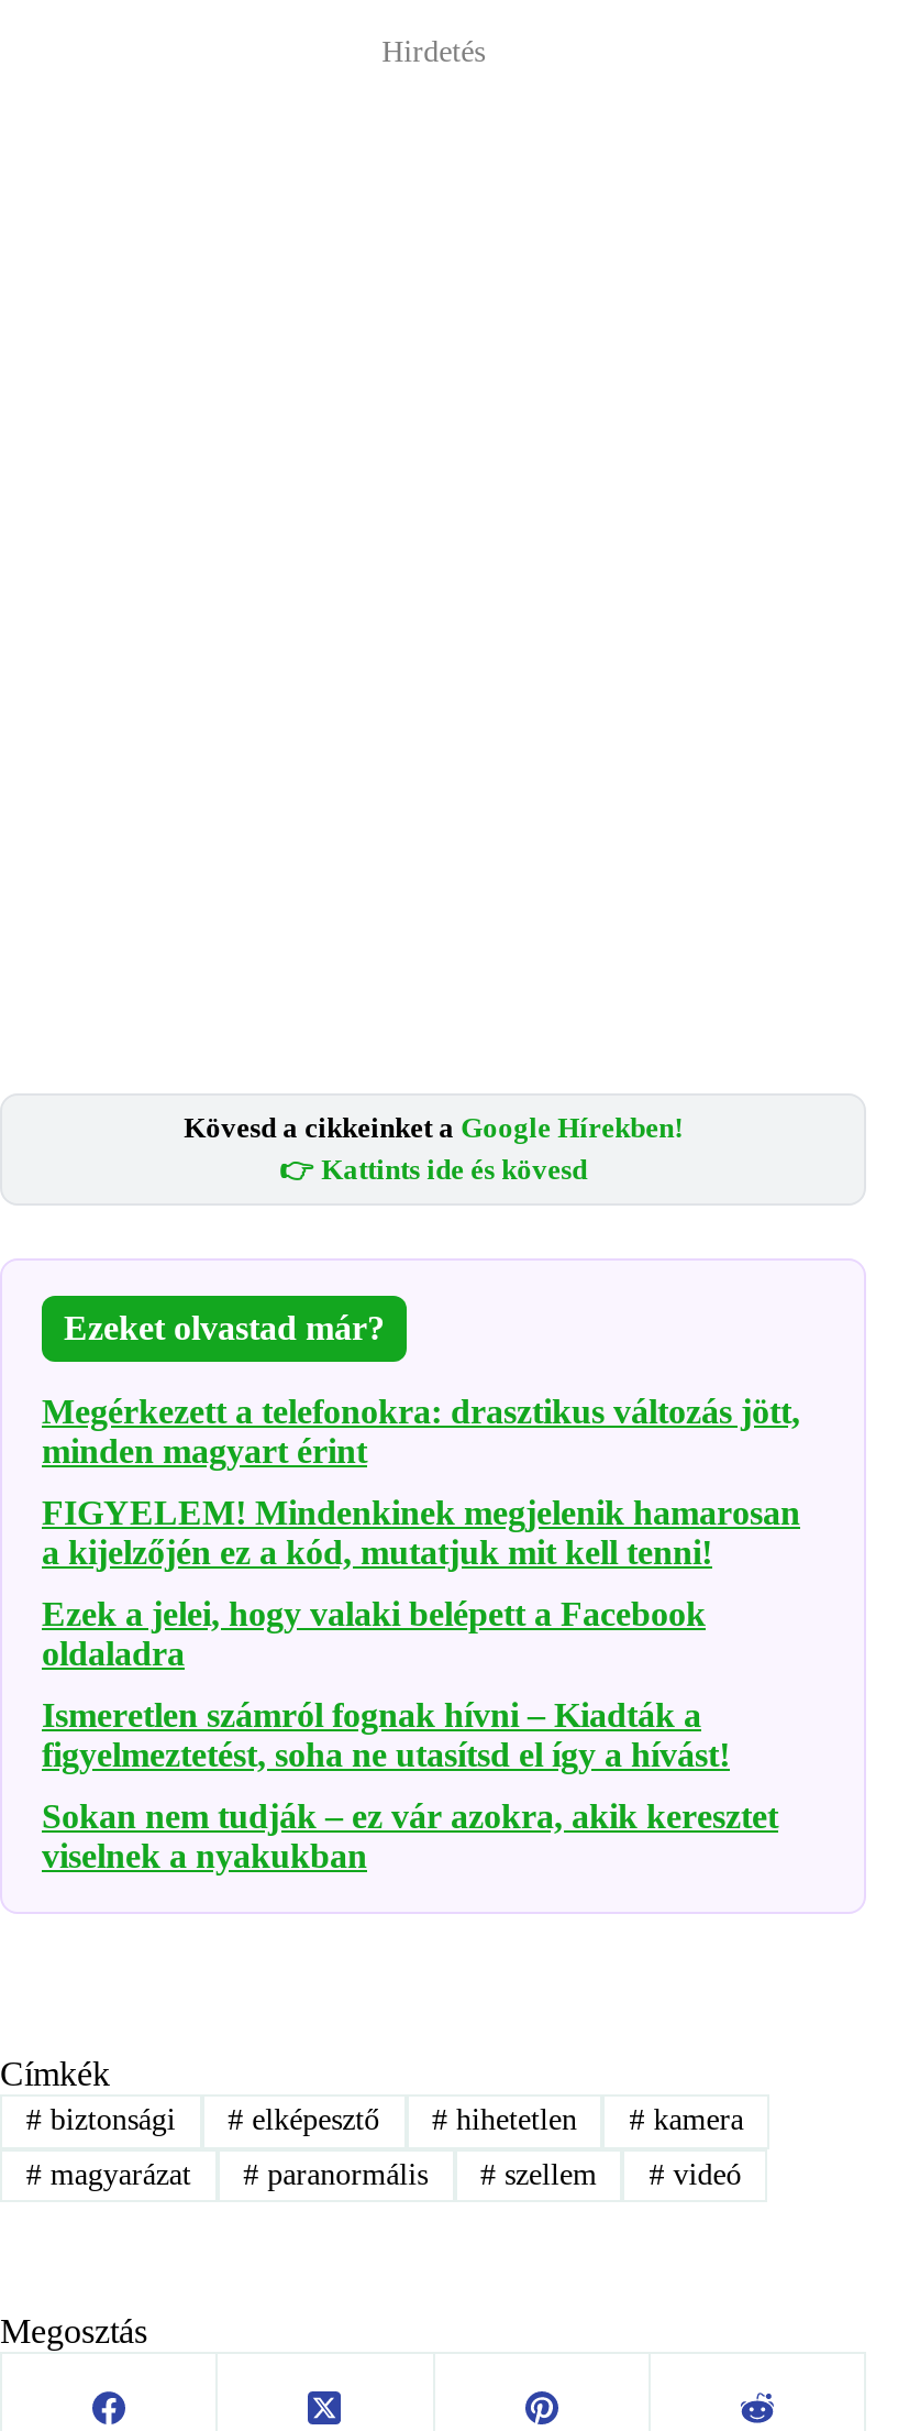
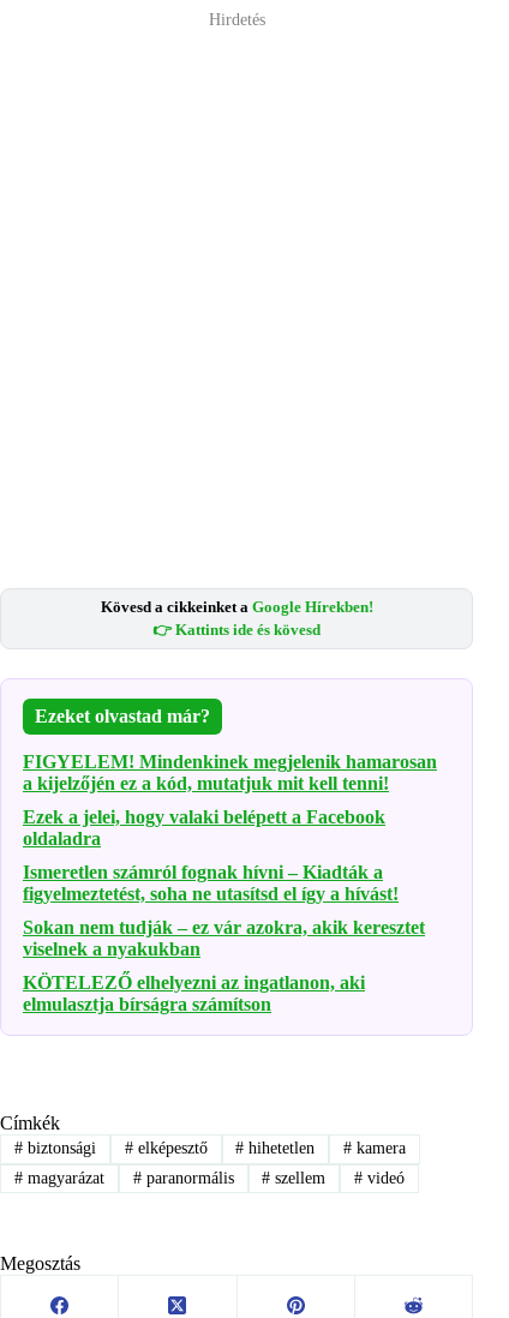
- Megérkezett a telefonokra: drasztikus változás jött,
- minden magyart érint

moved up: FIGYELEM! Mindenkinek megjelenik hamarosan | a kijelzőjén ez a kód, mutatjuk mit kell tenni! | Ezek a jelei, hogy valaki belépett a Facebook | oldaladra | Ismeretlen számról fognak hívni – Kiadták a | figyelmeztetést, soha ne utasítsd el így a hívást! | Sokan nem tudják – ez vár azokra, akik keresztet | viselnek a nyakukban

+ KÖTELEZŐ elhelyezni az ingatlanon, aki
+ elmulasztja bírságra számítson
